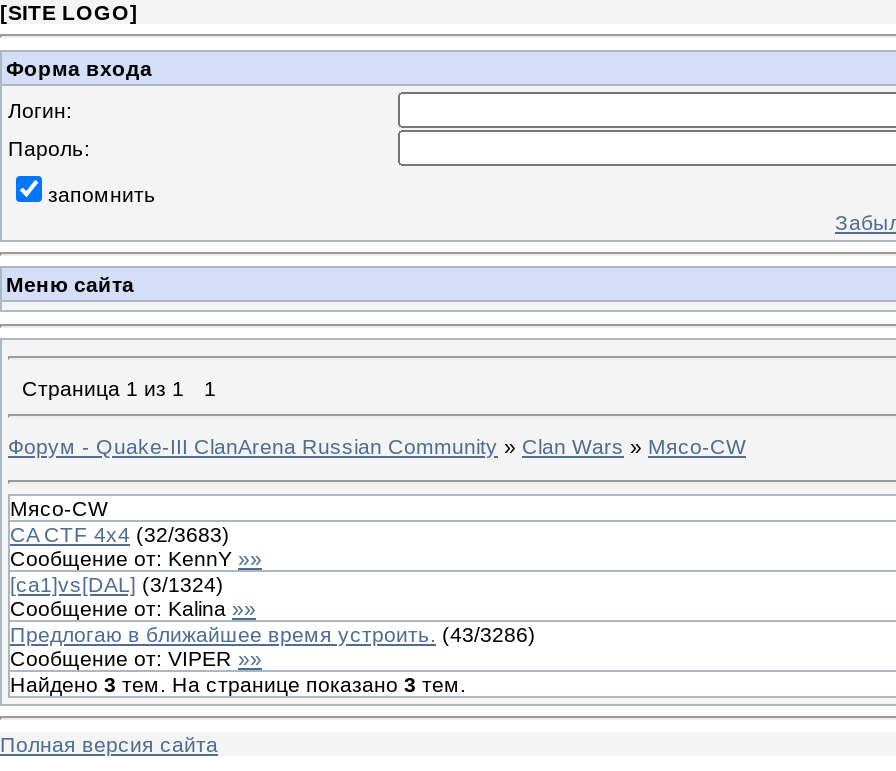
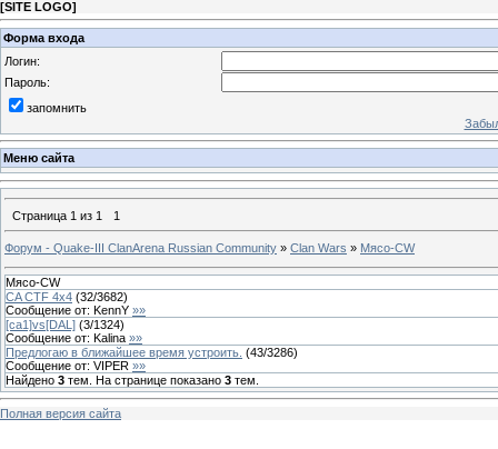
- CA CTF 4x4 (32/3683)
+ CA CTF 4x4 (32/3682)
